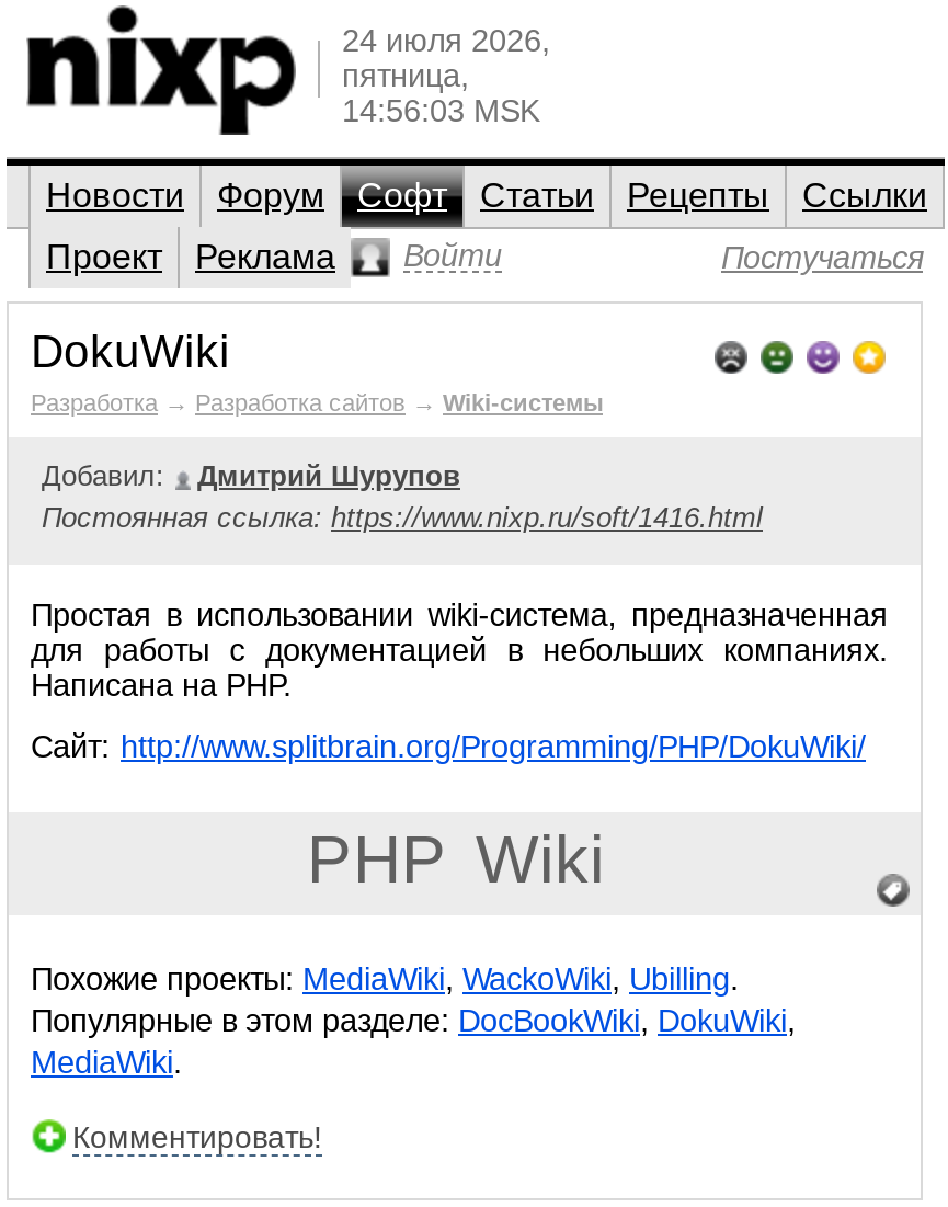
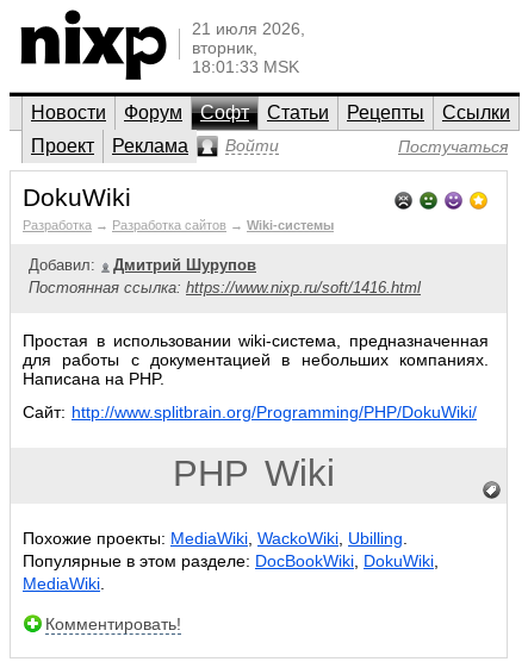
- 24 июля 2026,
- пятница,
- 14:56:03 MSK
+ 21 июля 2026,
+ вторник,
+ 18:01:33 MSK
